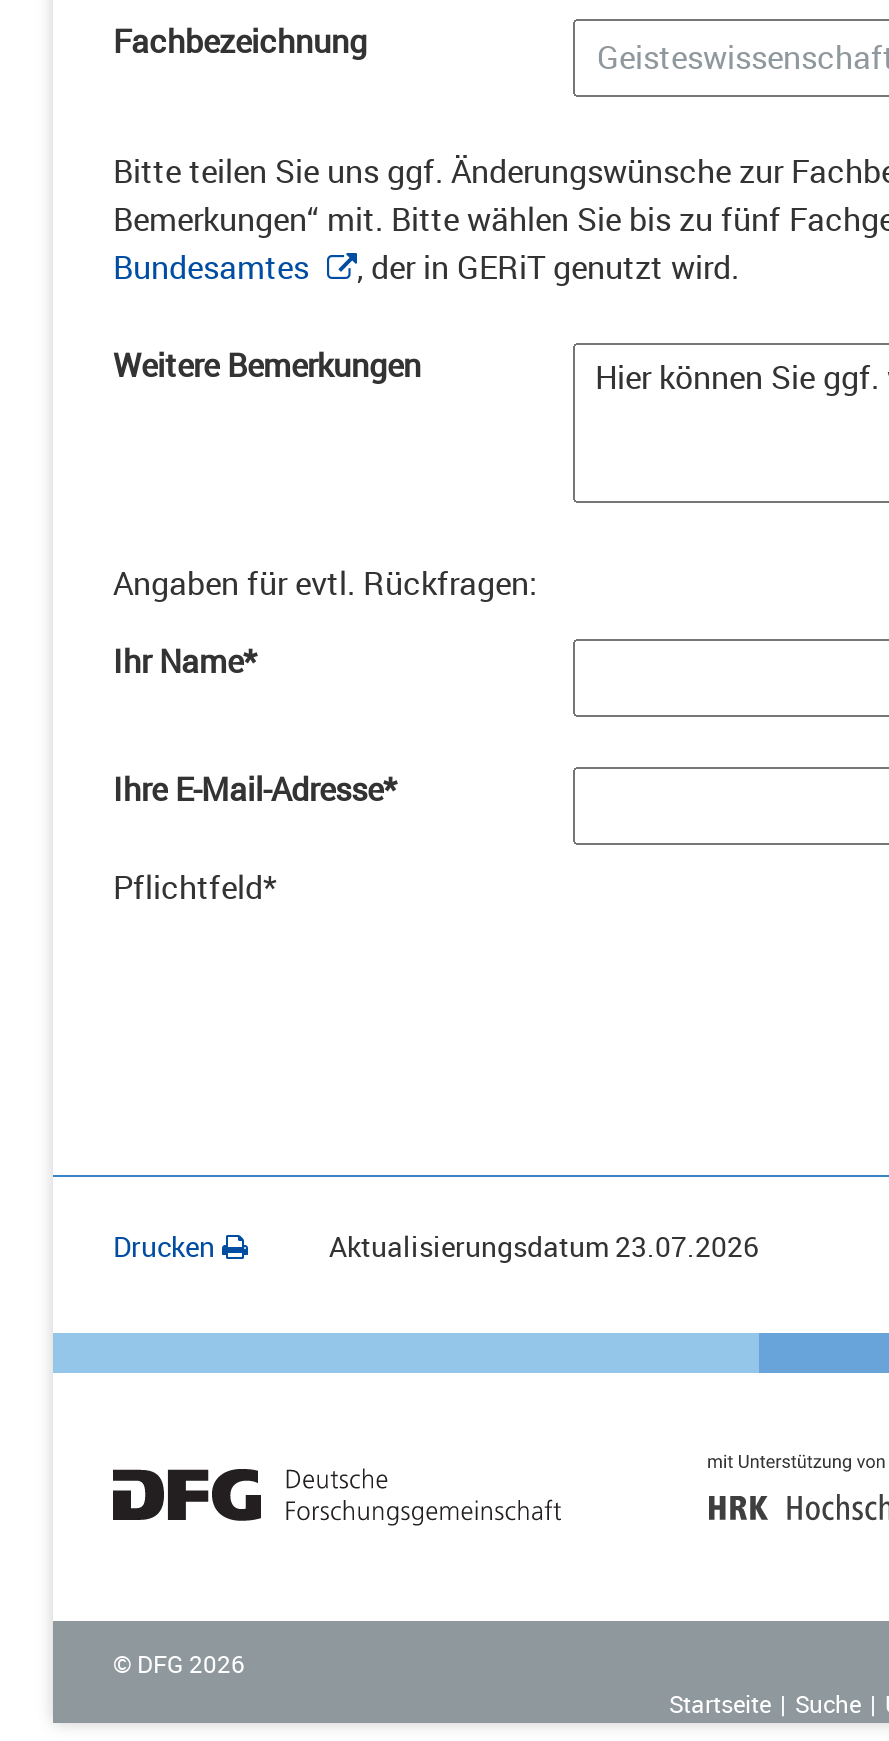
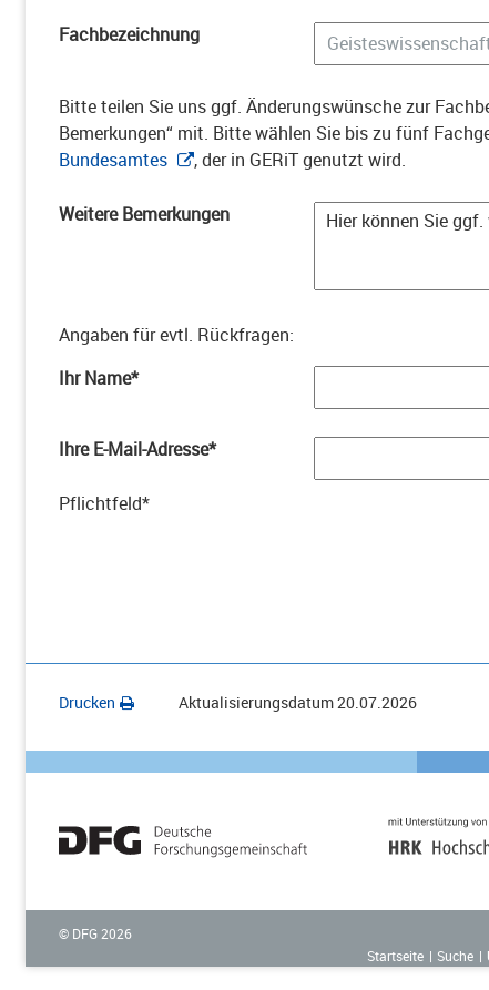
- Aktualisierungsdatum 23.07.2026
+ Aktualisierungsdatum 20.07.2026
